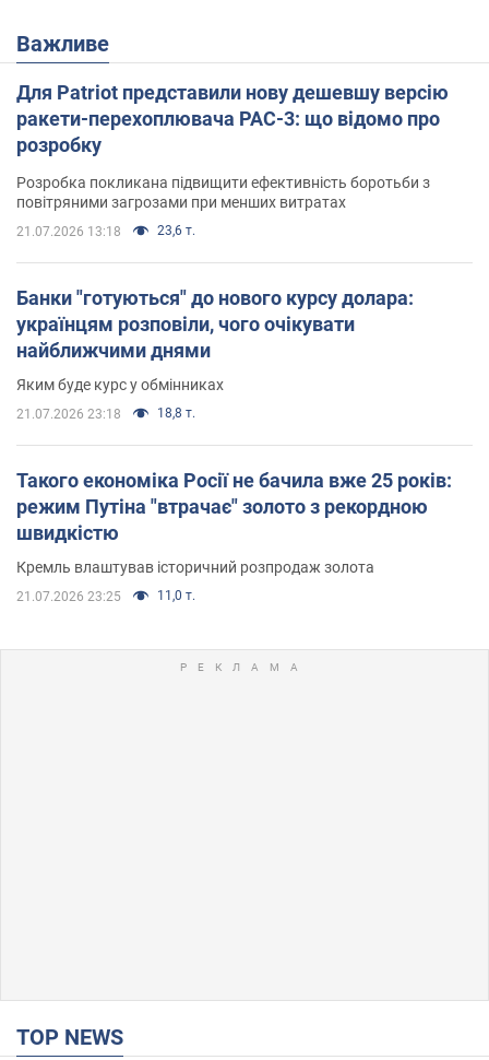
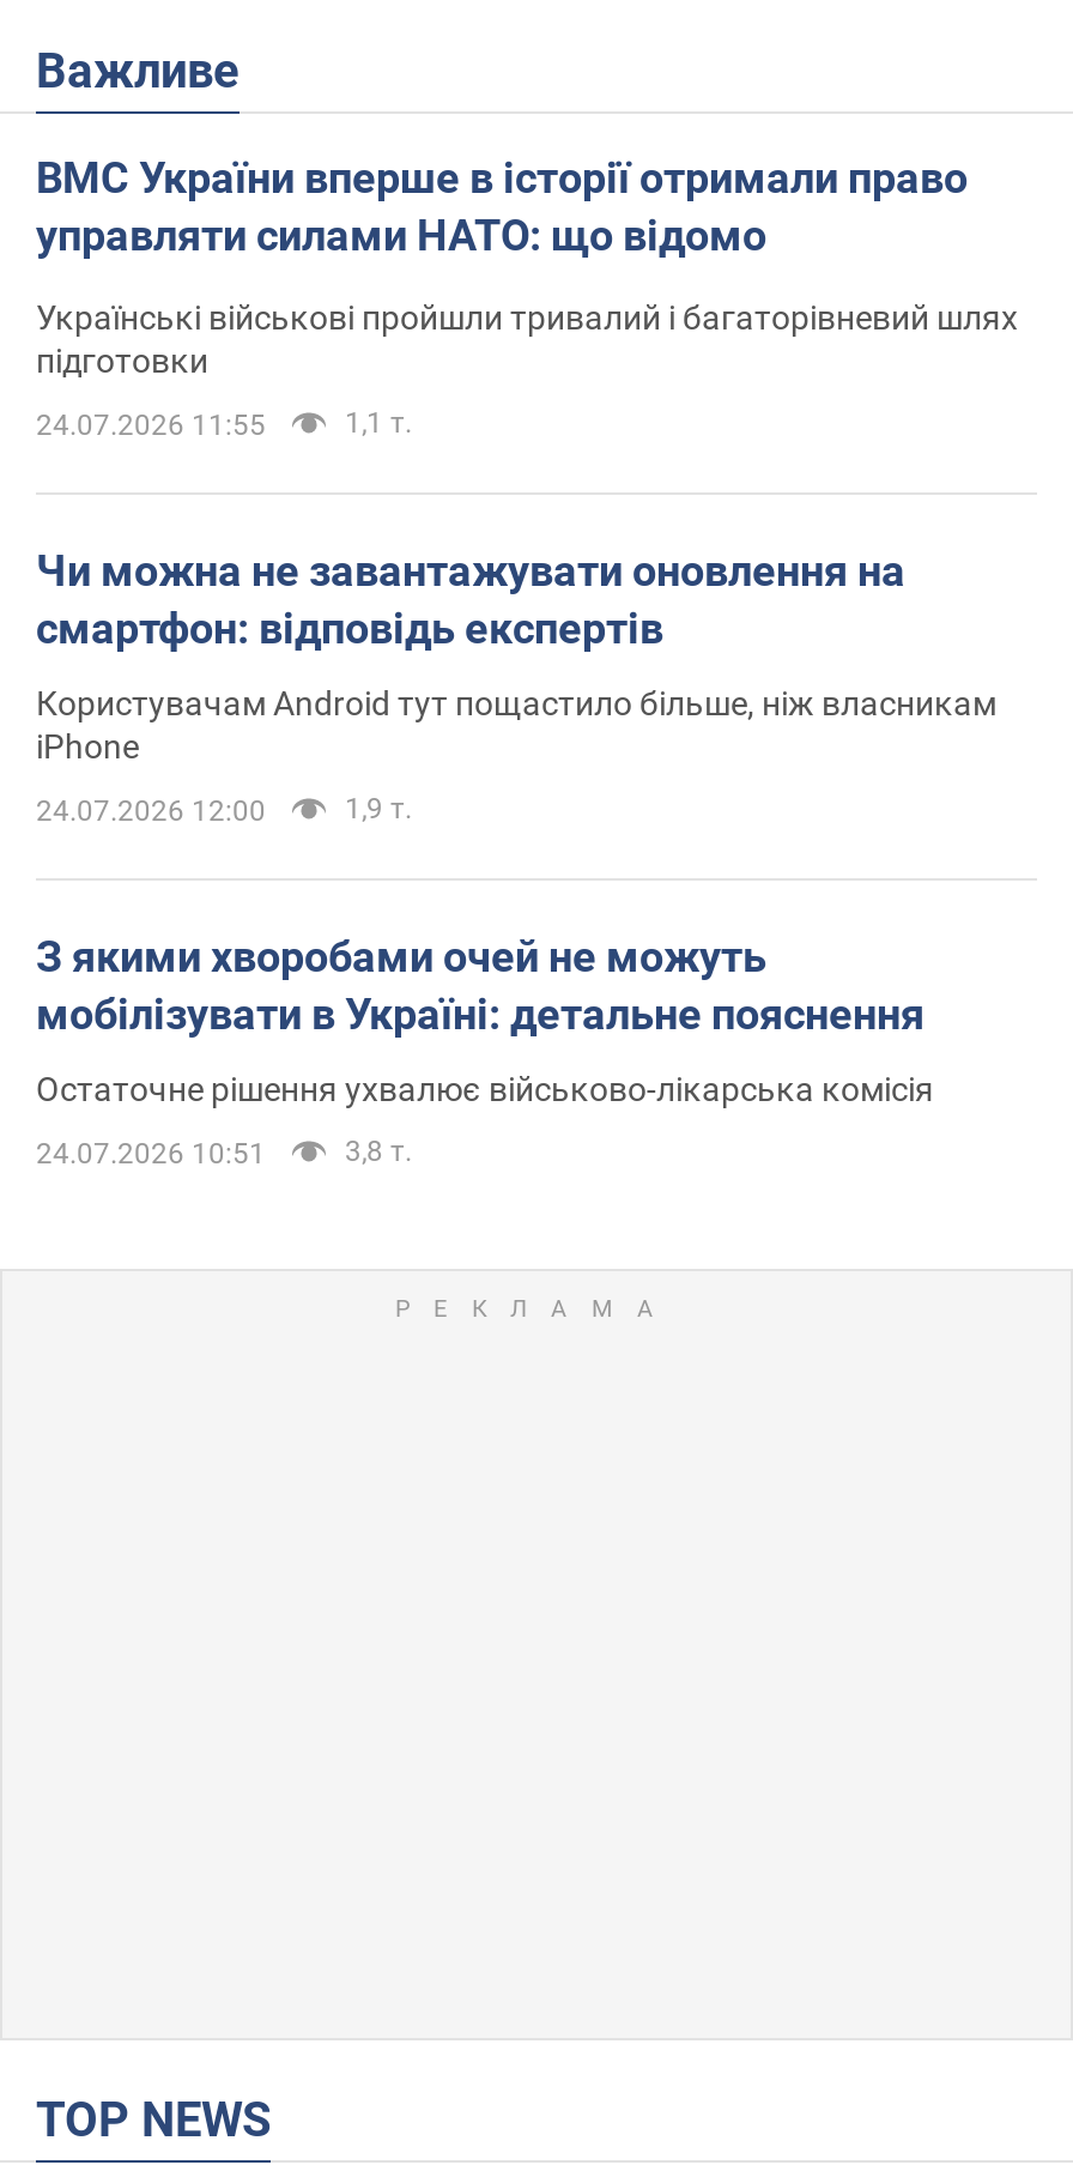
- Для Patriot представили нову дешевшу версію
- ракети-перехоплювача PAC-3: що відомо про
- розробку
+ ВМС України вперше в історії отримали право
+ управляти силами НАТО: що відомо

- Розробка покликана підвищити ефективність боротьби з
- повітряними загрозами при менших витратах
+ Українські військові пройшли тривалий і багаторівневий шлях
+ підготовки

- 21.07.2026 13:18
- 23,6 т.
+ 24.07.2026 11:55
+ 1,1 т.

- Банки "готуються" до нового курсу долара:
- українцям розповіли, чого очікувати
- найближчими днями
+ Чи можна не завантажувати оновлення на
+ смартфон: відповідь експертів

- Яким буде курс у обмінниках
+ Користувачам Android тут пощастило більше, ніж власникам
+ iPhone

- 21.07.2026 23:18
- 18,8 т.
+ 24.07.2026 12:00
+ 1,9 т.

- Такого економіка Росії не бачила вже 25 років:
- режим Путіна "втрачає" золото з рекордною
- швидкістю
+ З якими хворобами очей не можуть
+ мобілізувати в Україні: детальне пояснення

- Кремль влаштував історичний розпродаж золота
+ Остаточне рішення ухвалює військово-лікарська комісія

- 21.07.2026 23:25
- 11,0 т.
+ 24.07.2026 10:51
+ 3,8 т.
